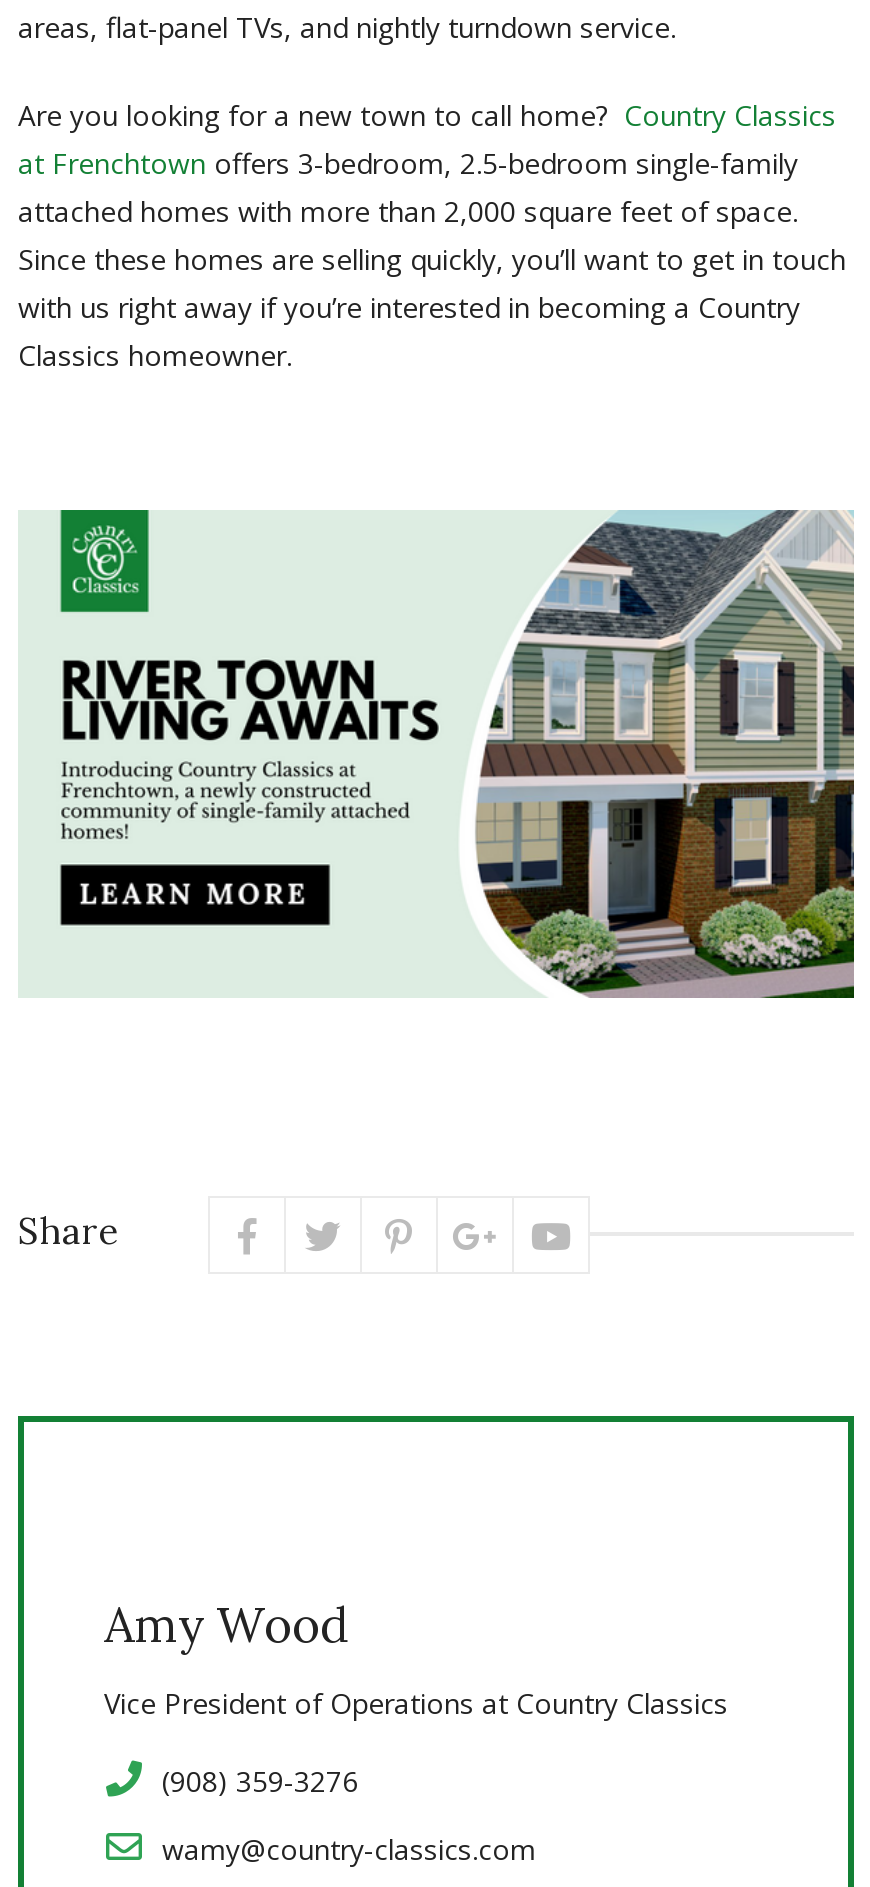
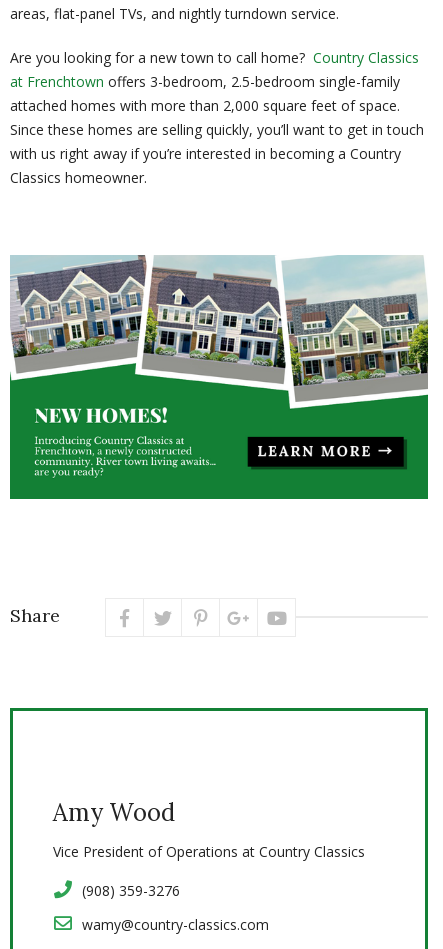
- [image]
+ [image]
